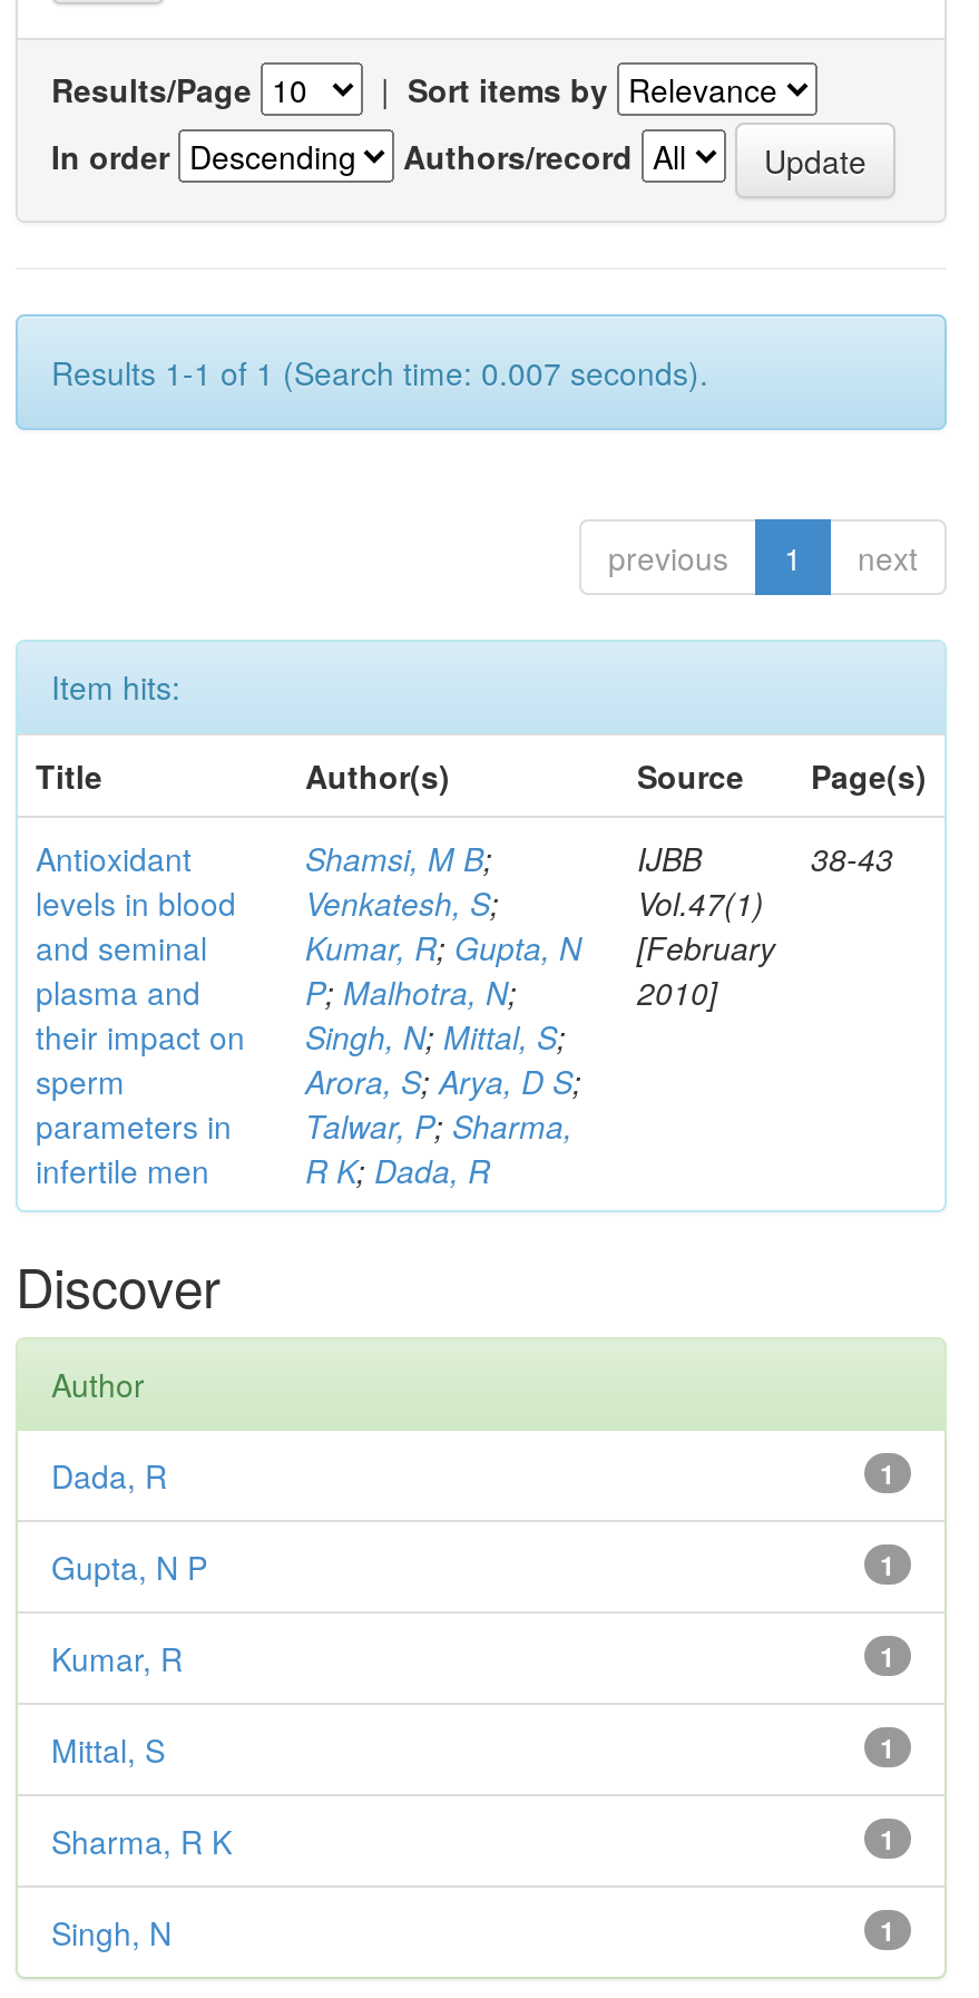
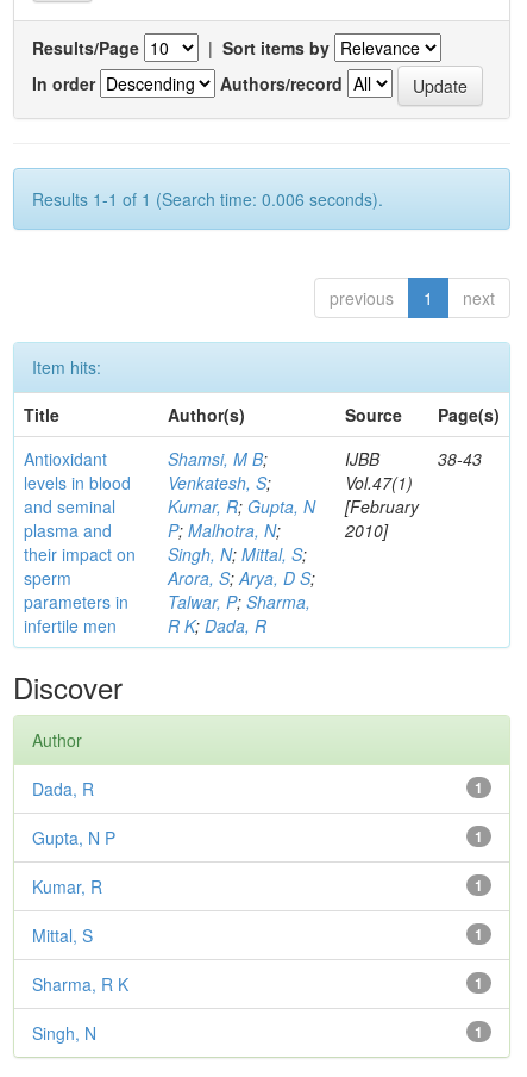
- Results 1-1 of 1 (Search time: 0.007 seconds).
+ Results 1-1 of 1 (Search time: 0.006 seconds).
